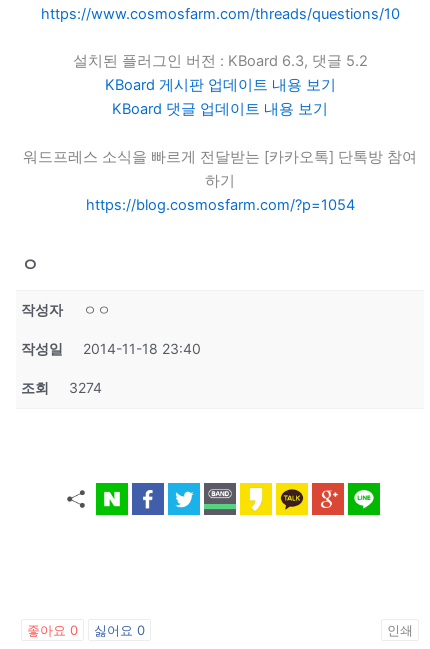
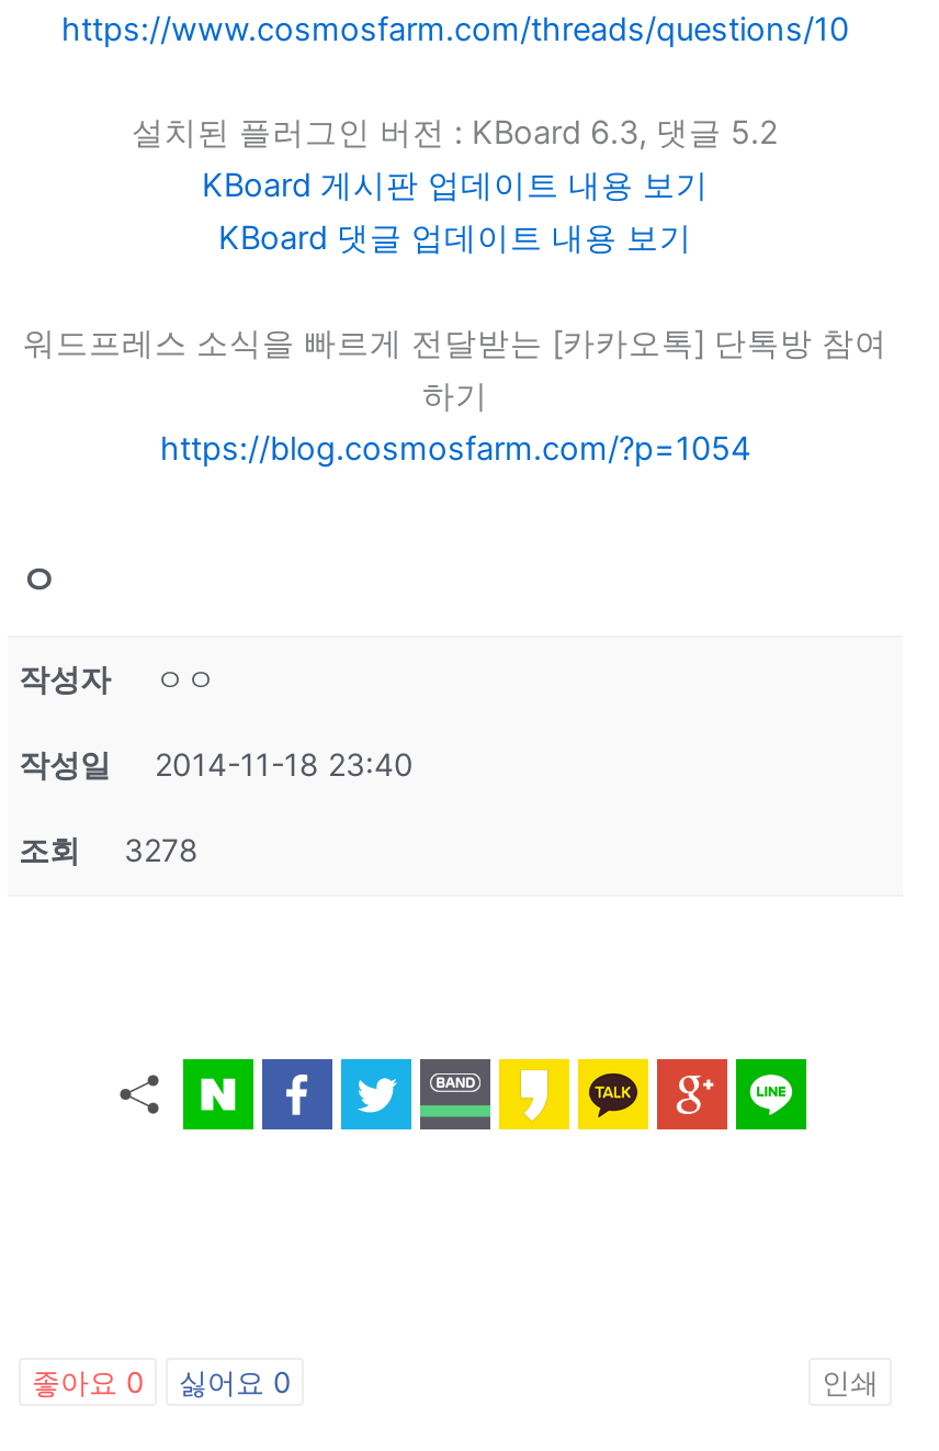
- 조회 3274
+ 조회 3278
